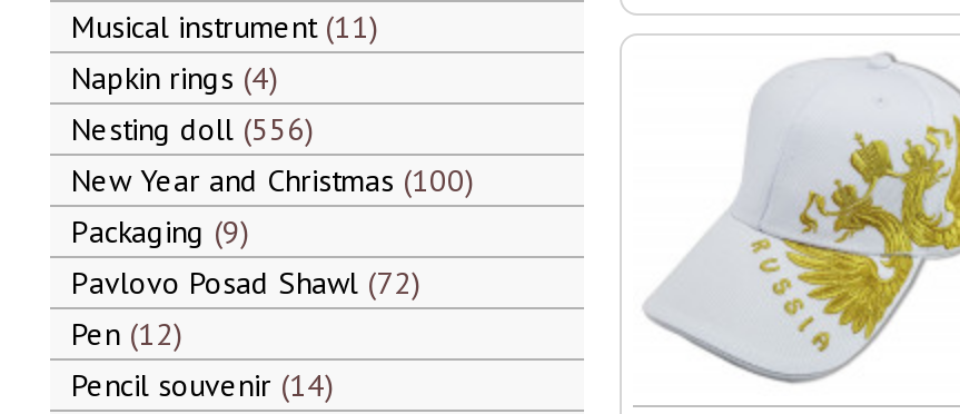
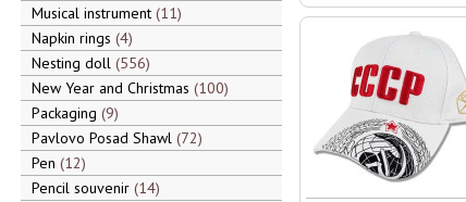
- [image]
+ [image]
